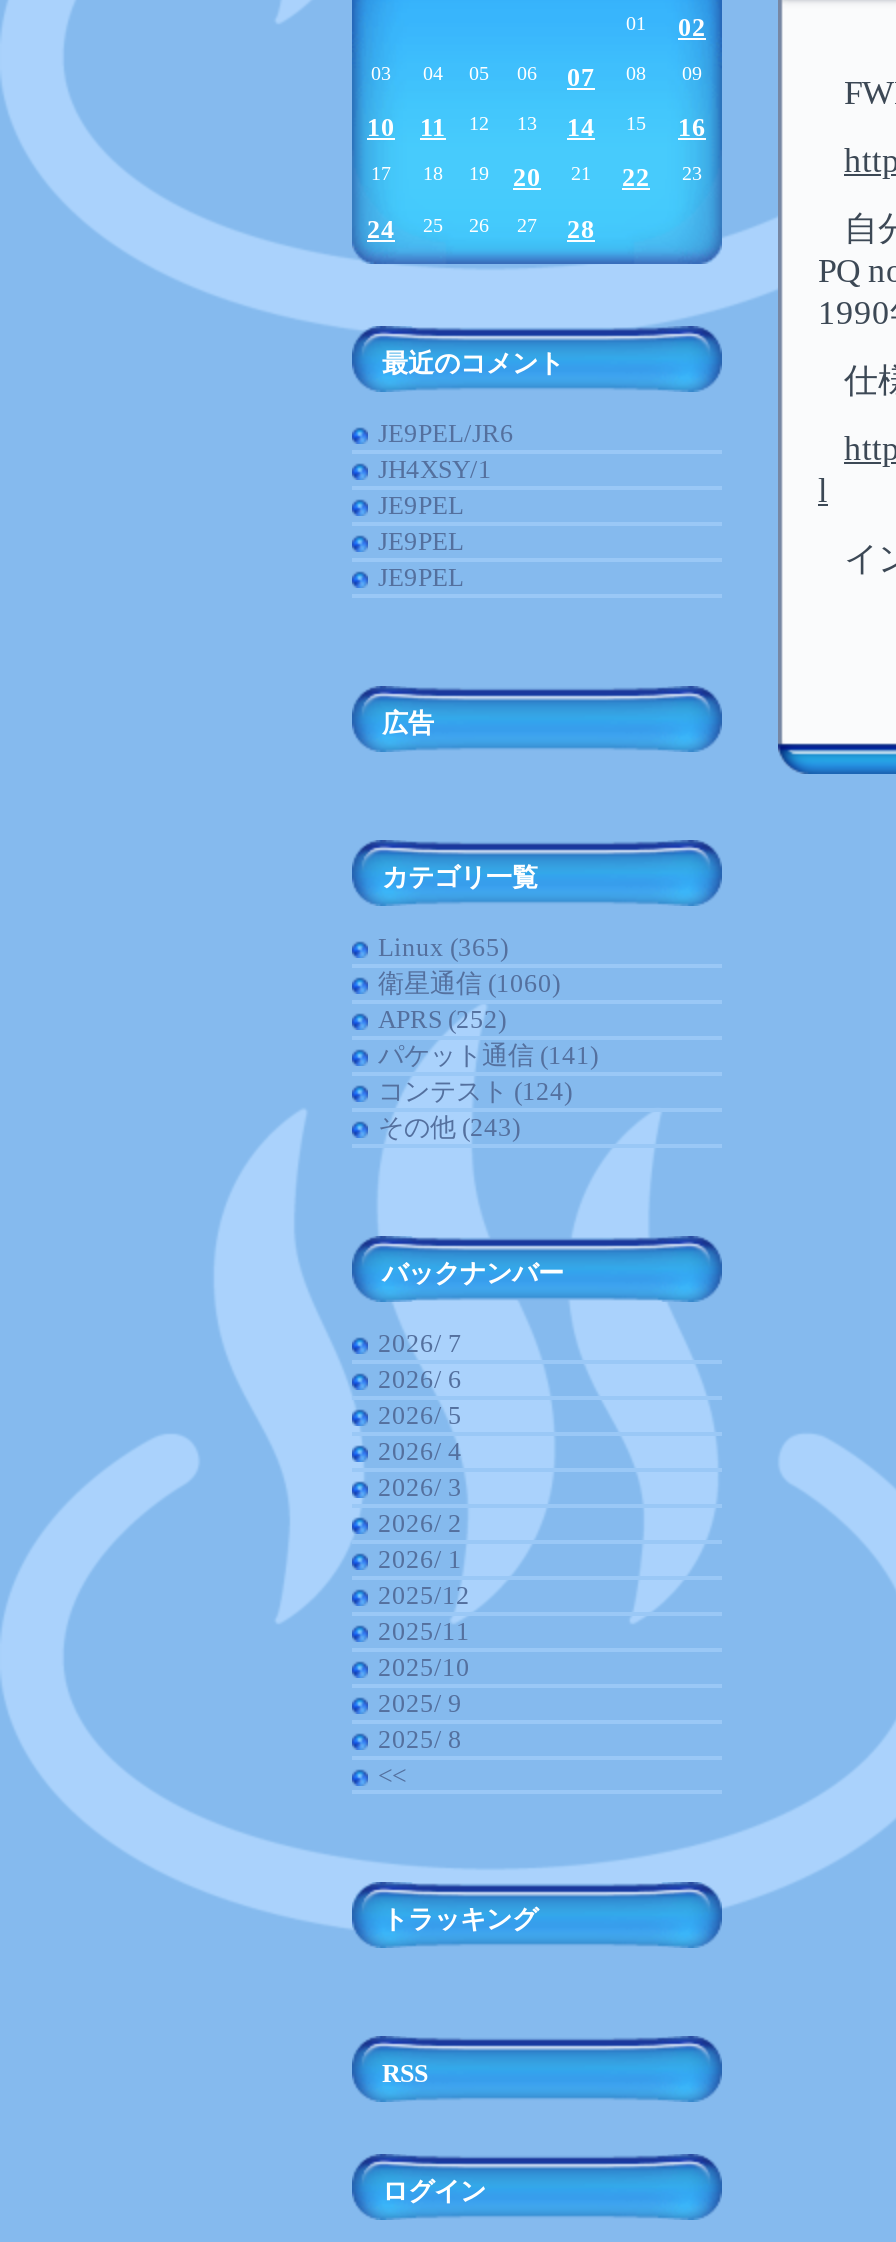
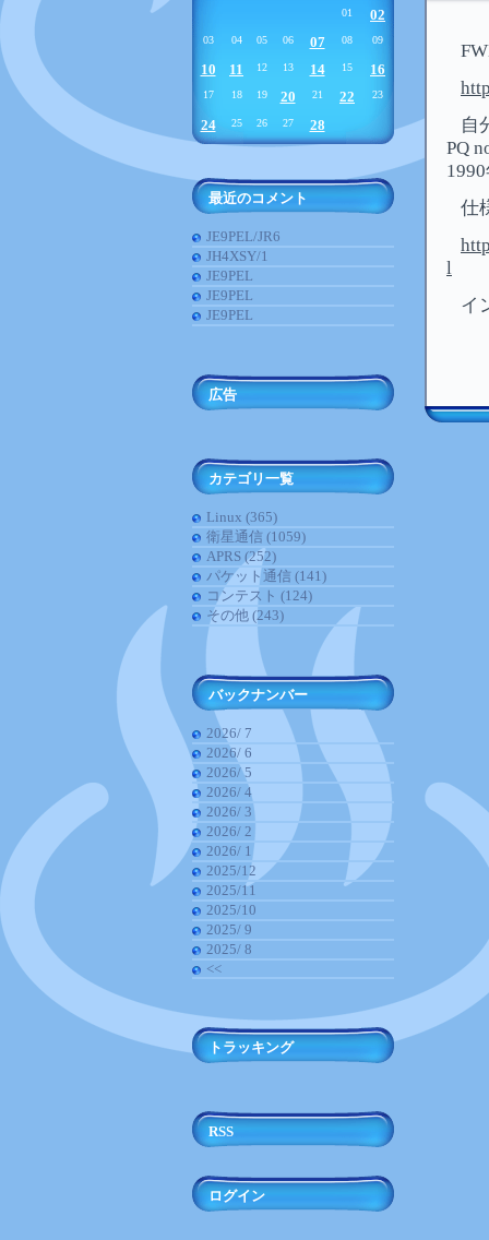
- 衛星通信 (1060)
+ 衛星通信 (1059)
